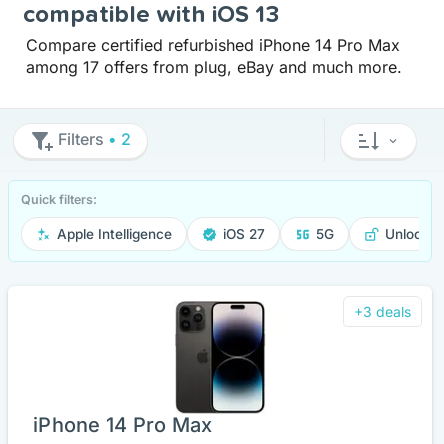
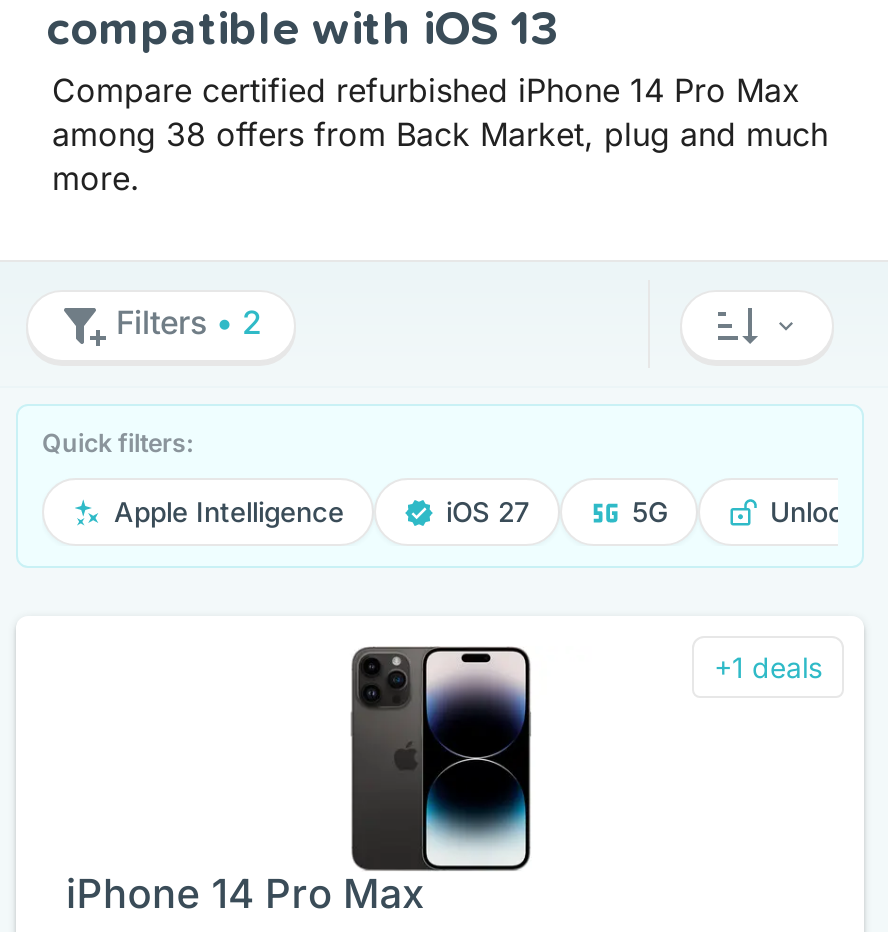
- among 17 offers from plug, eBay and much more.
+ among 38 offers from Back Market, plug and much
+ more.

- +3 deals
+ +1 deals
